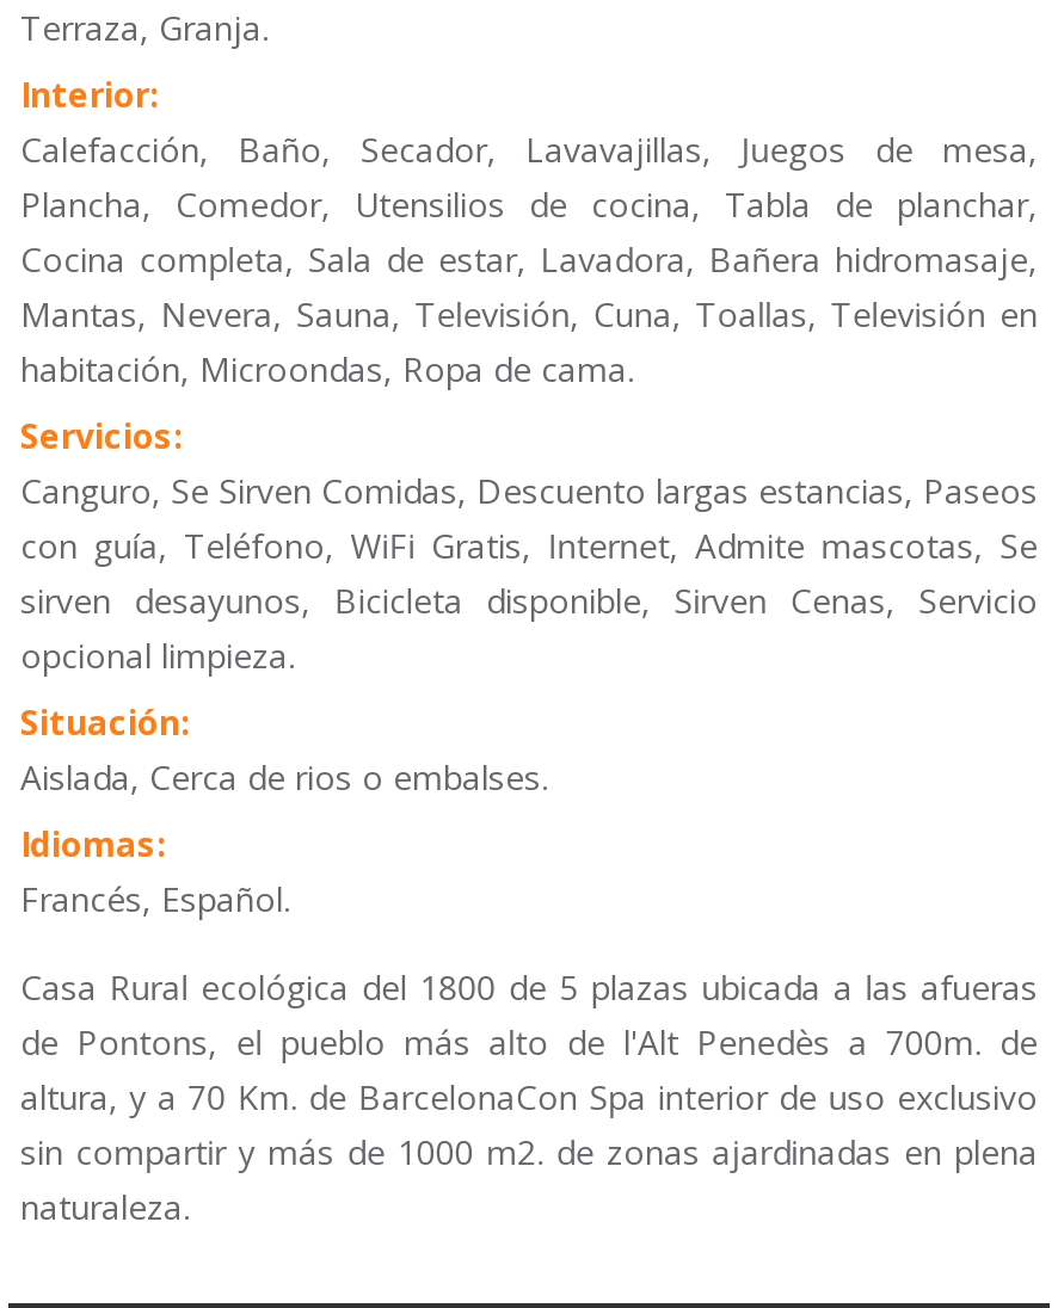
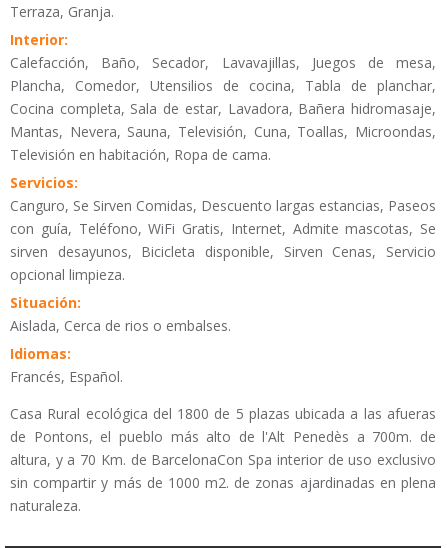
- Mantas, Nevera, Sauna, Televisión, Cuna, Toallas, Televisión en
- habitación, Microondas, Ropa de cama.
+ Mantas, Nevera, Sauna, Televisión, Cuna, Toallas, Microondas,
+ Televisión en habitación, Ropa de cama.
